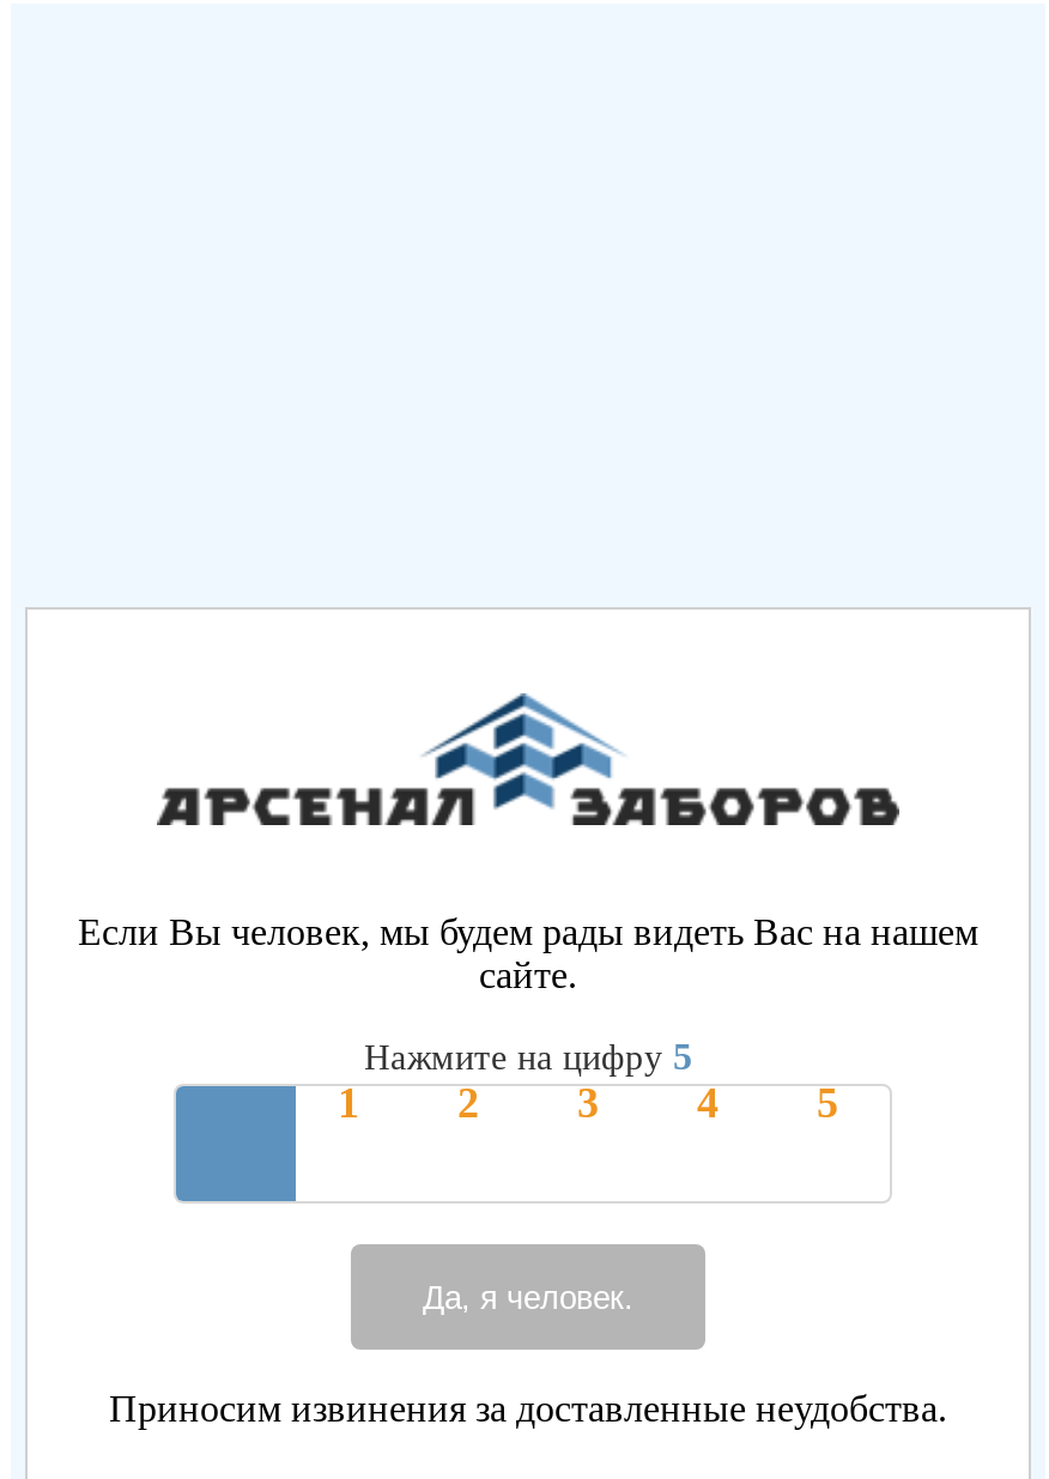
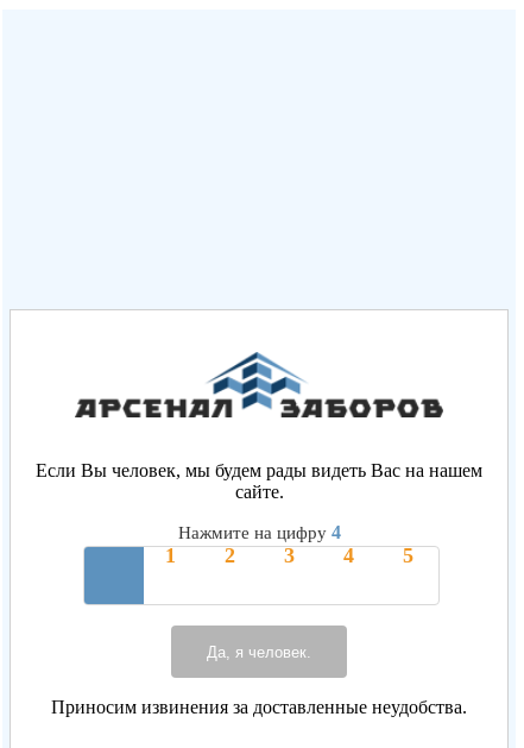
- Нажмите на цифру 5
+ Нажмите на цифру 4
